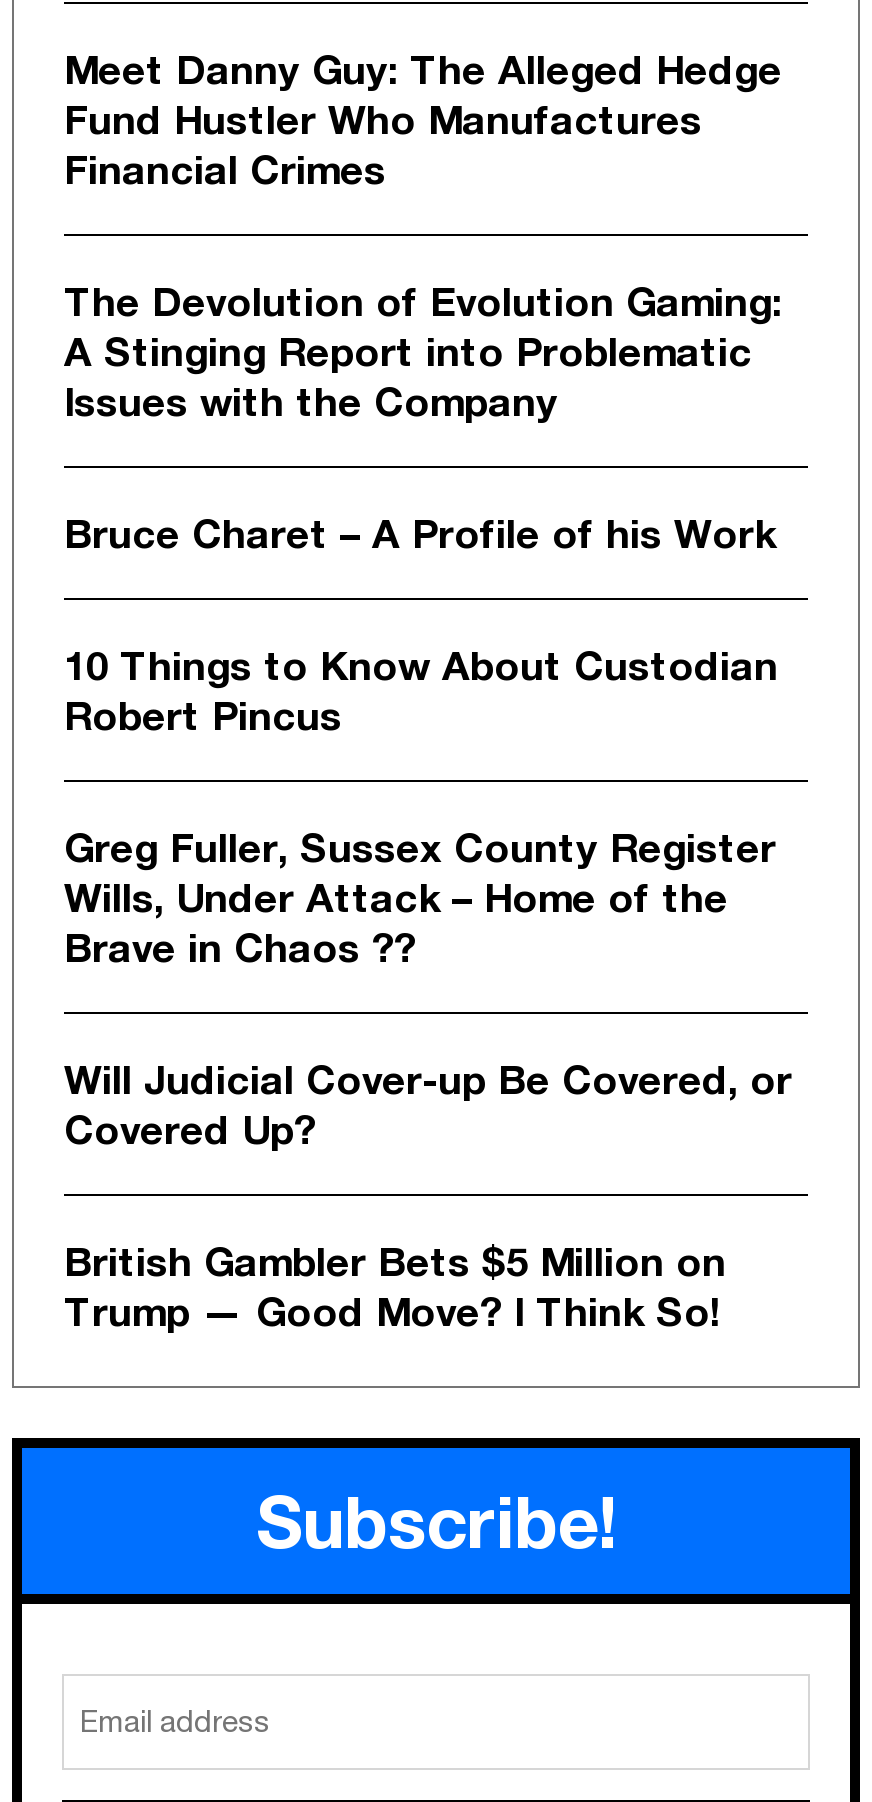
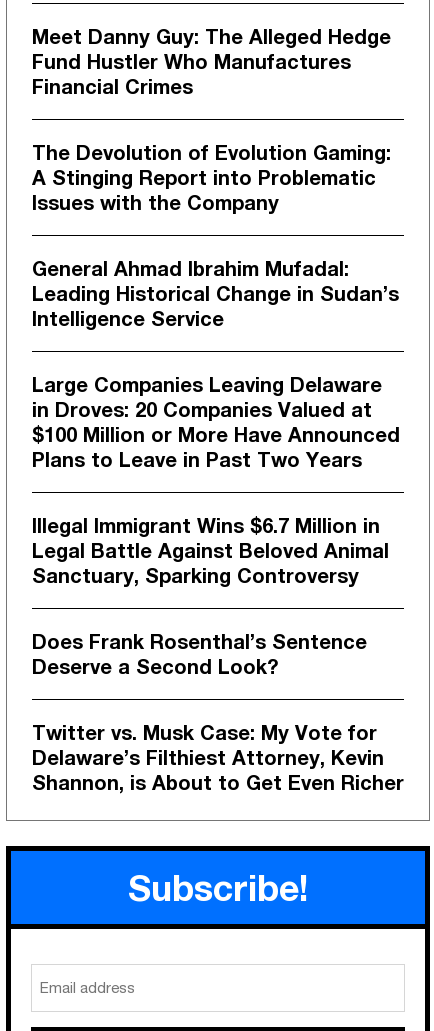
- Bruce Charet – A Profile of his Work
+ General Ahmad Ibrahim Mufadal:
+ Leading Historical Change in Sudan’s
+ Intelligence Service

- 10 Things to Know About Custodian
- Robert Pincus
+ Large Companies Leaving Delaware
+ in Droves: 20 Companies Valued at
+ $100 Million or More Have Announced
+ Plans to Leave in Past Two Years

- Greg Fuller, Sussex County Register
- Wills, Under Attack – Home of the
- Brave in Chaos ??
+ Illegal Immigrant Wins $6.7 Million in
+ Legal Battle Against Beloved Animal
+ Sanctuary, Sparking Controversy

- Will Judicial Cover-up Be Covered, or
- Covered Up?
+ Does Frank Rosenthal’s Sentence
+ Deserve a Second Look?

- British Gambler Bets $5 Million on
- Trump — Good Move? I Think So!
+ Twitter vs. Musk Case: My Vote for
+ Delaware’s Filthiest Attorney, Kevin
+ Shannon, is About to Get Even Richer
